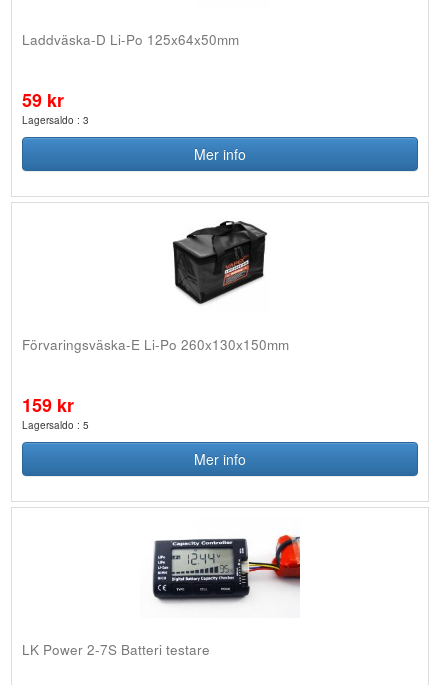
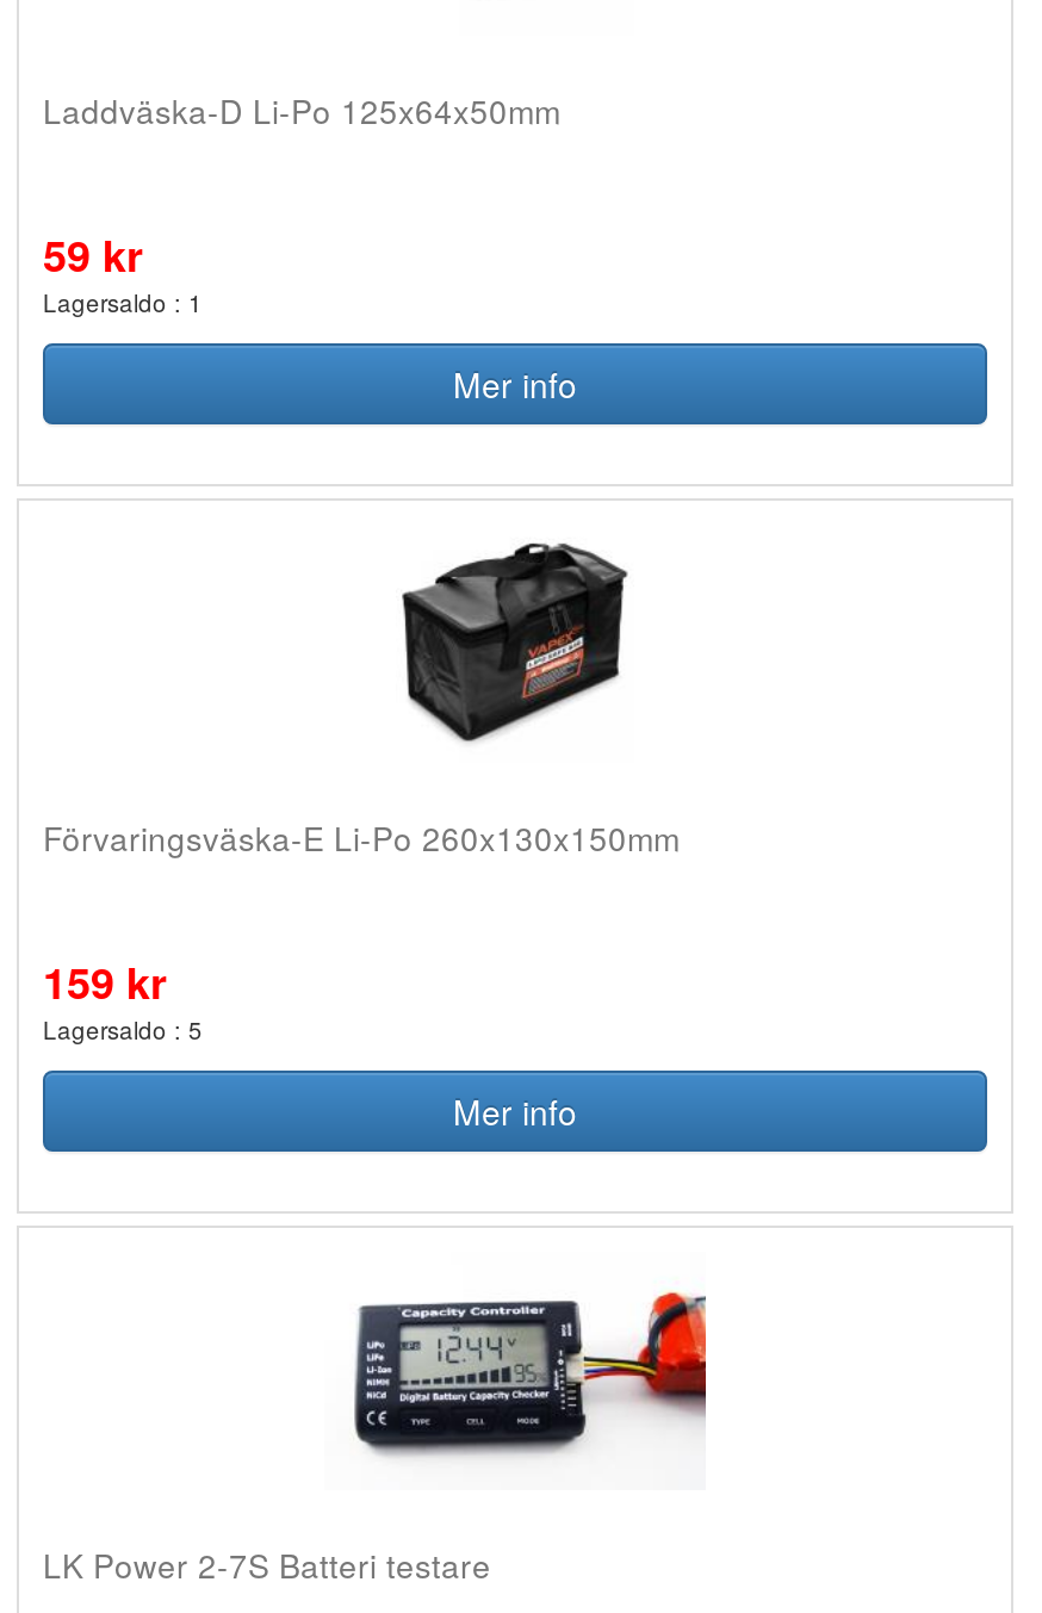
- Lagersaldo : 3
+ Lagersaldo : 1
